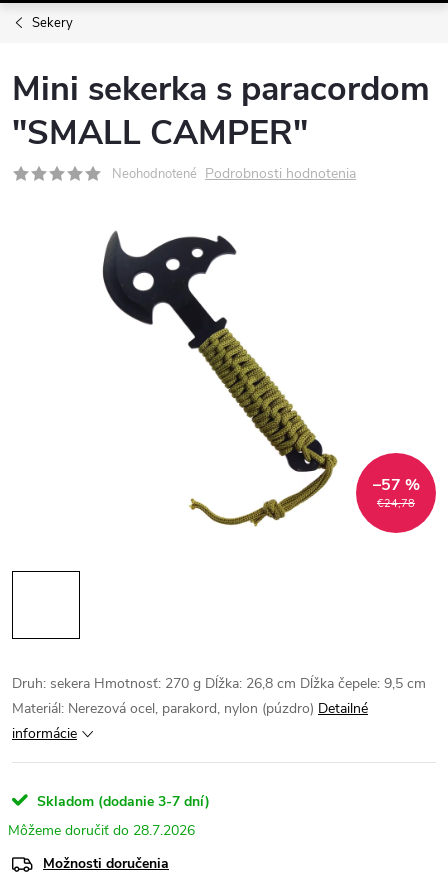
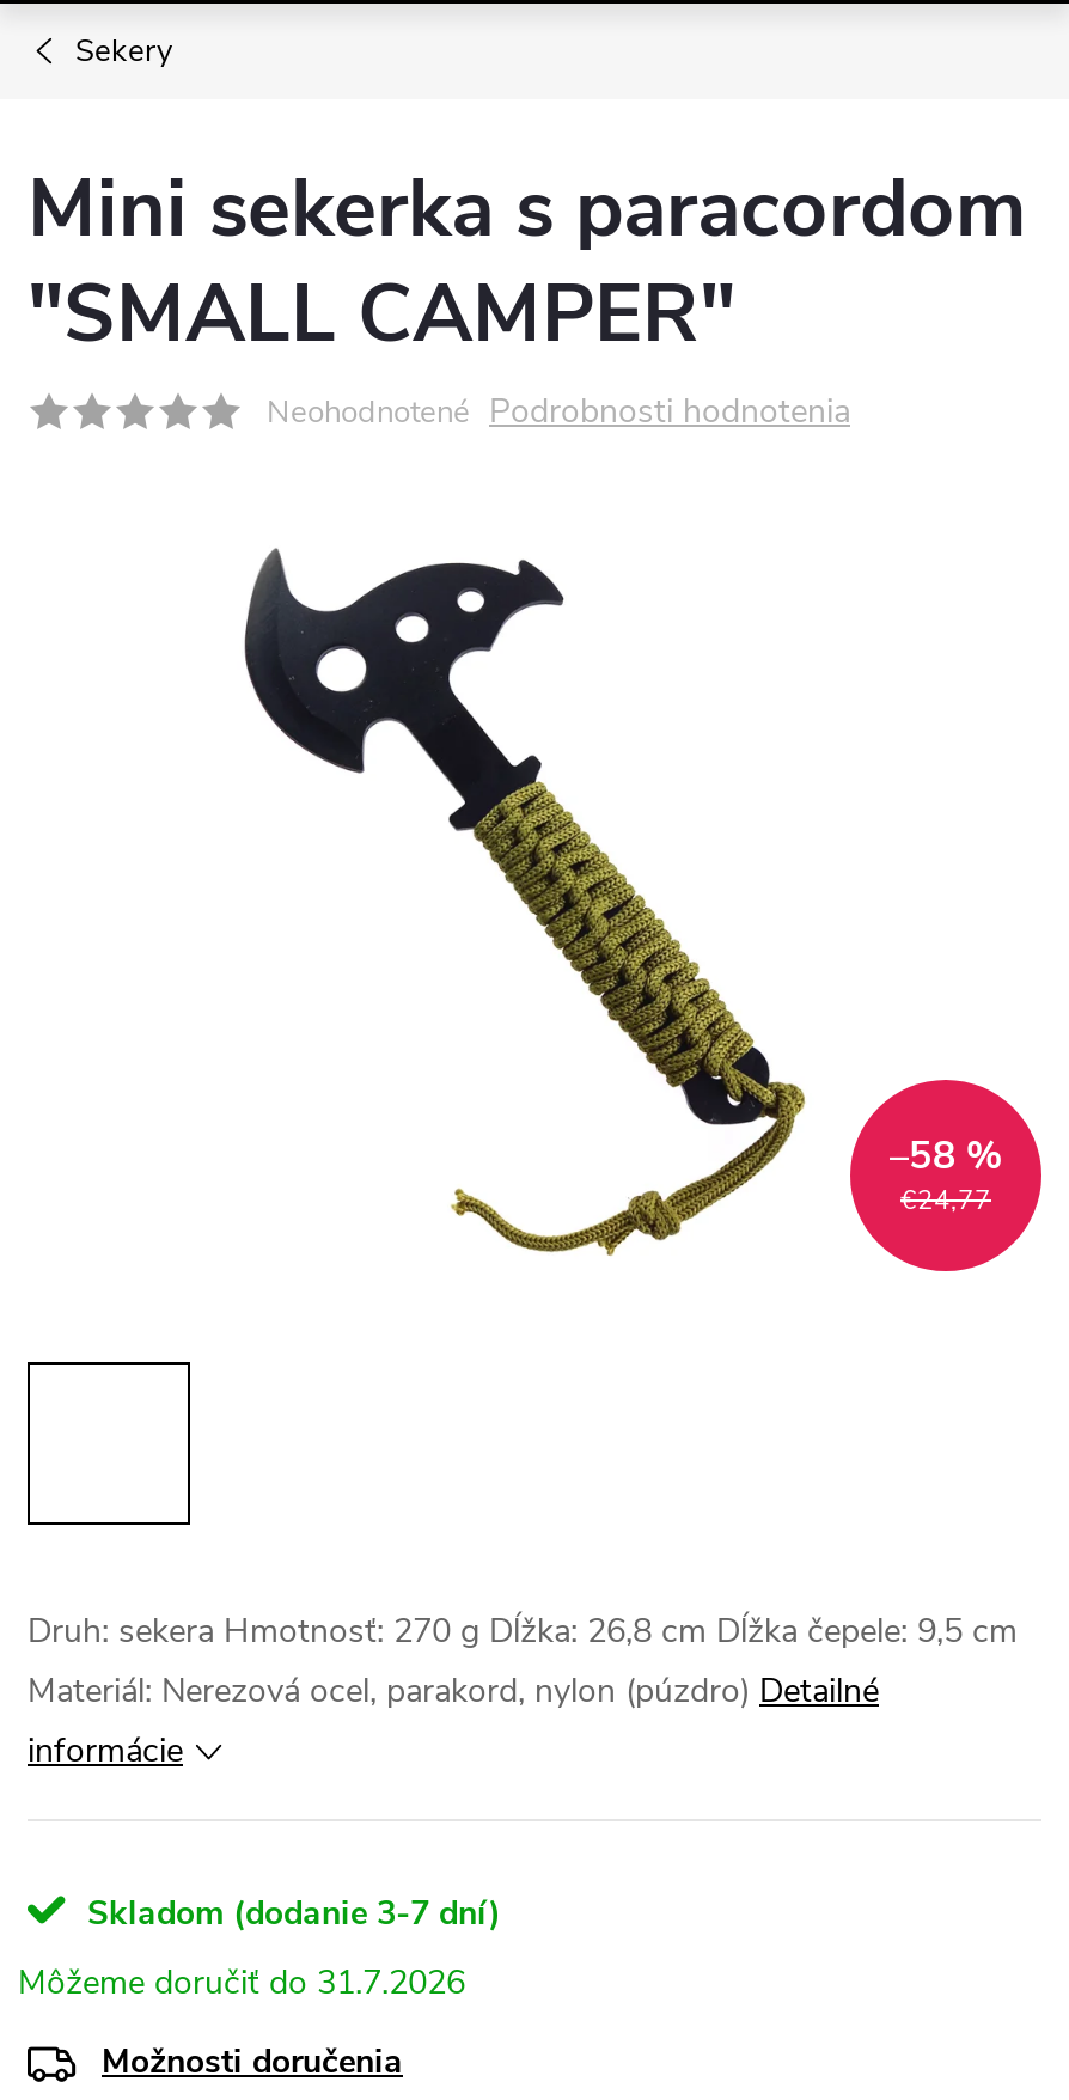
- –57 %
+ –58 %

- €24,78
+ €24,77

- 28.7.2026
+ 31.7.2026
